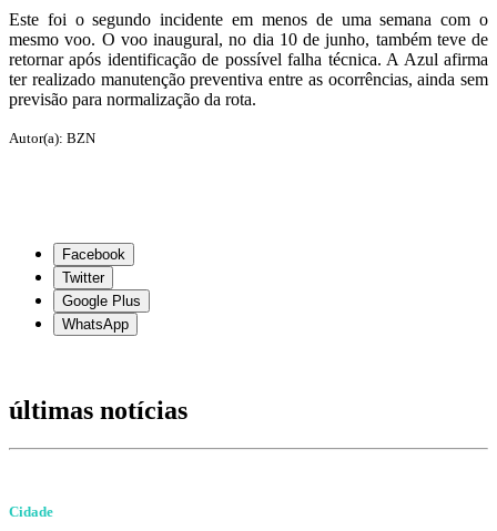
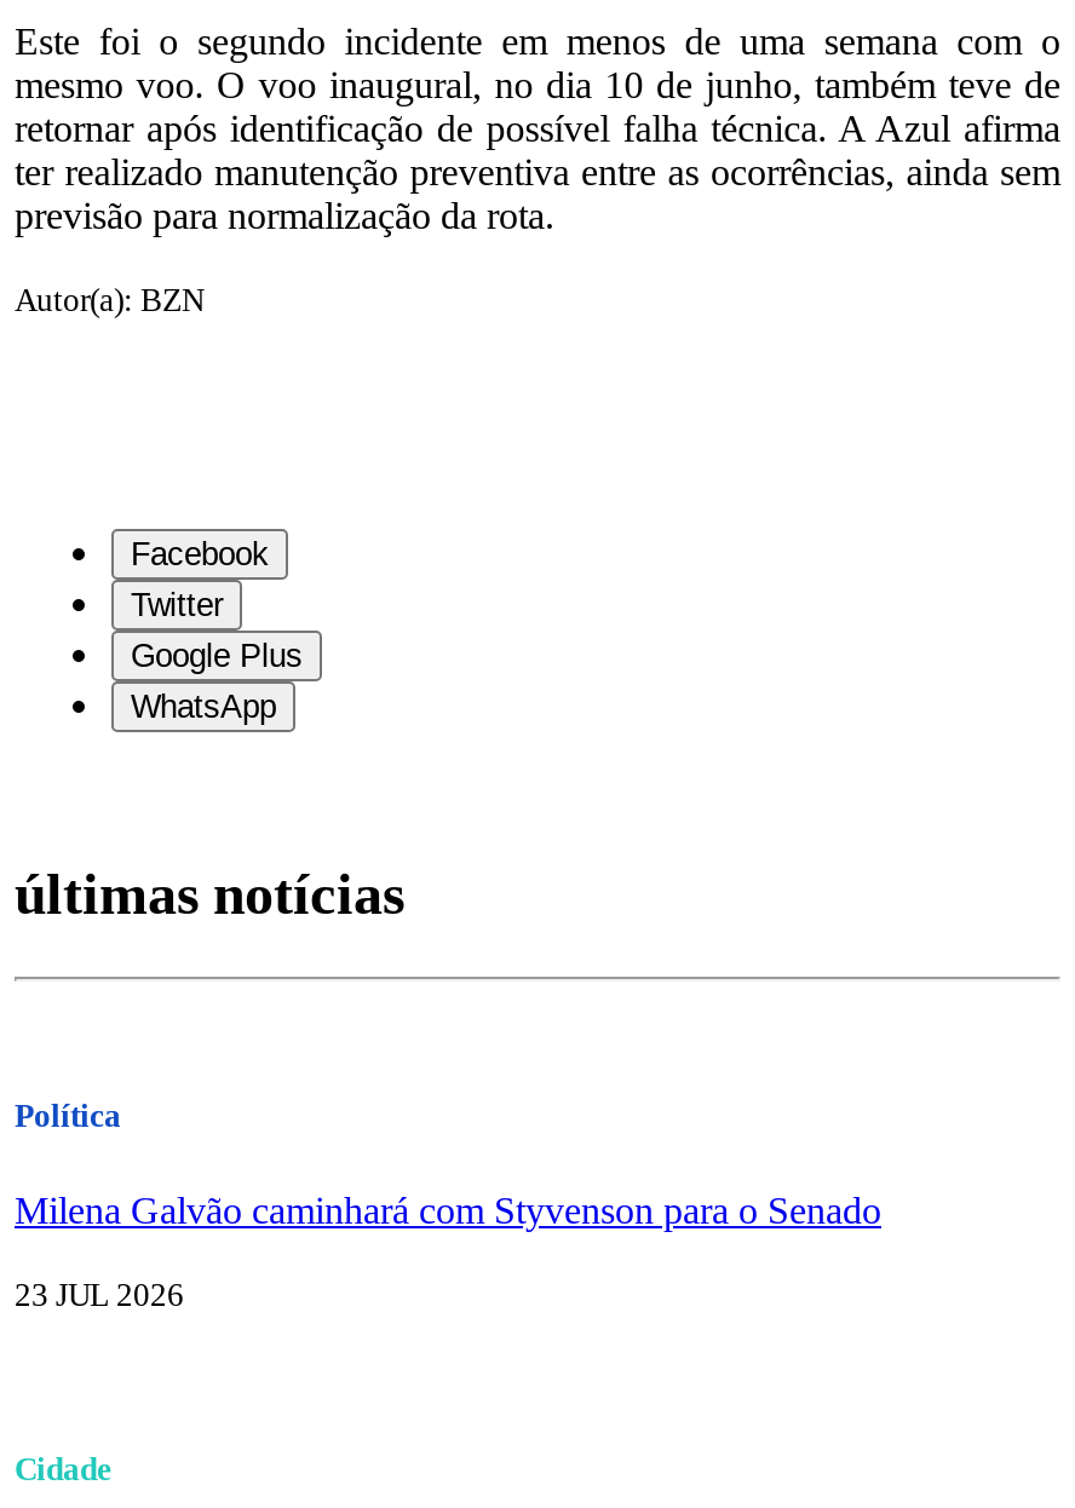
+ Política
+ Milena Galvão caminhará com Styvenson para o Senado
+ 23 JUL 2026
